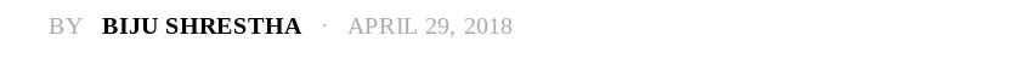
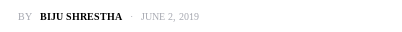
- BY BIJU SHRESTHA APRIL 29, 2018
+ BY BIJU SHRESTHA JUNE 2, 2019
